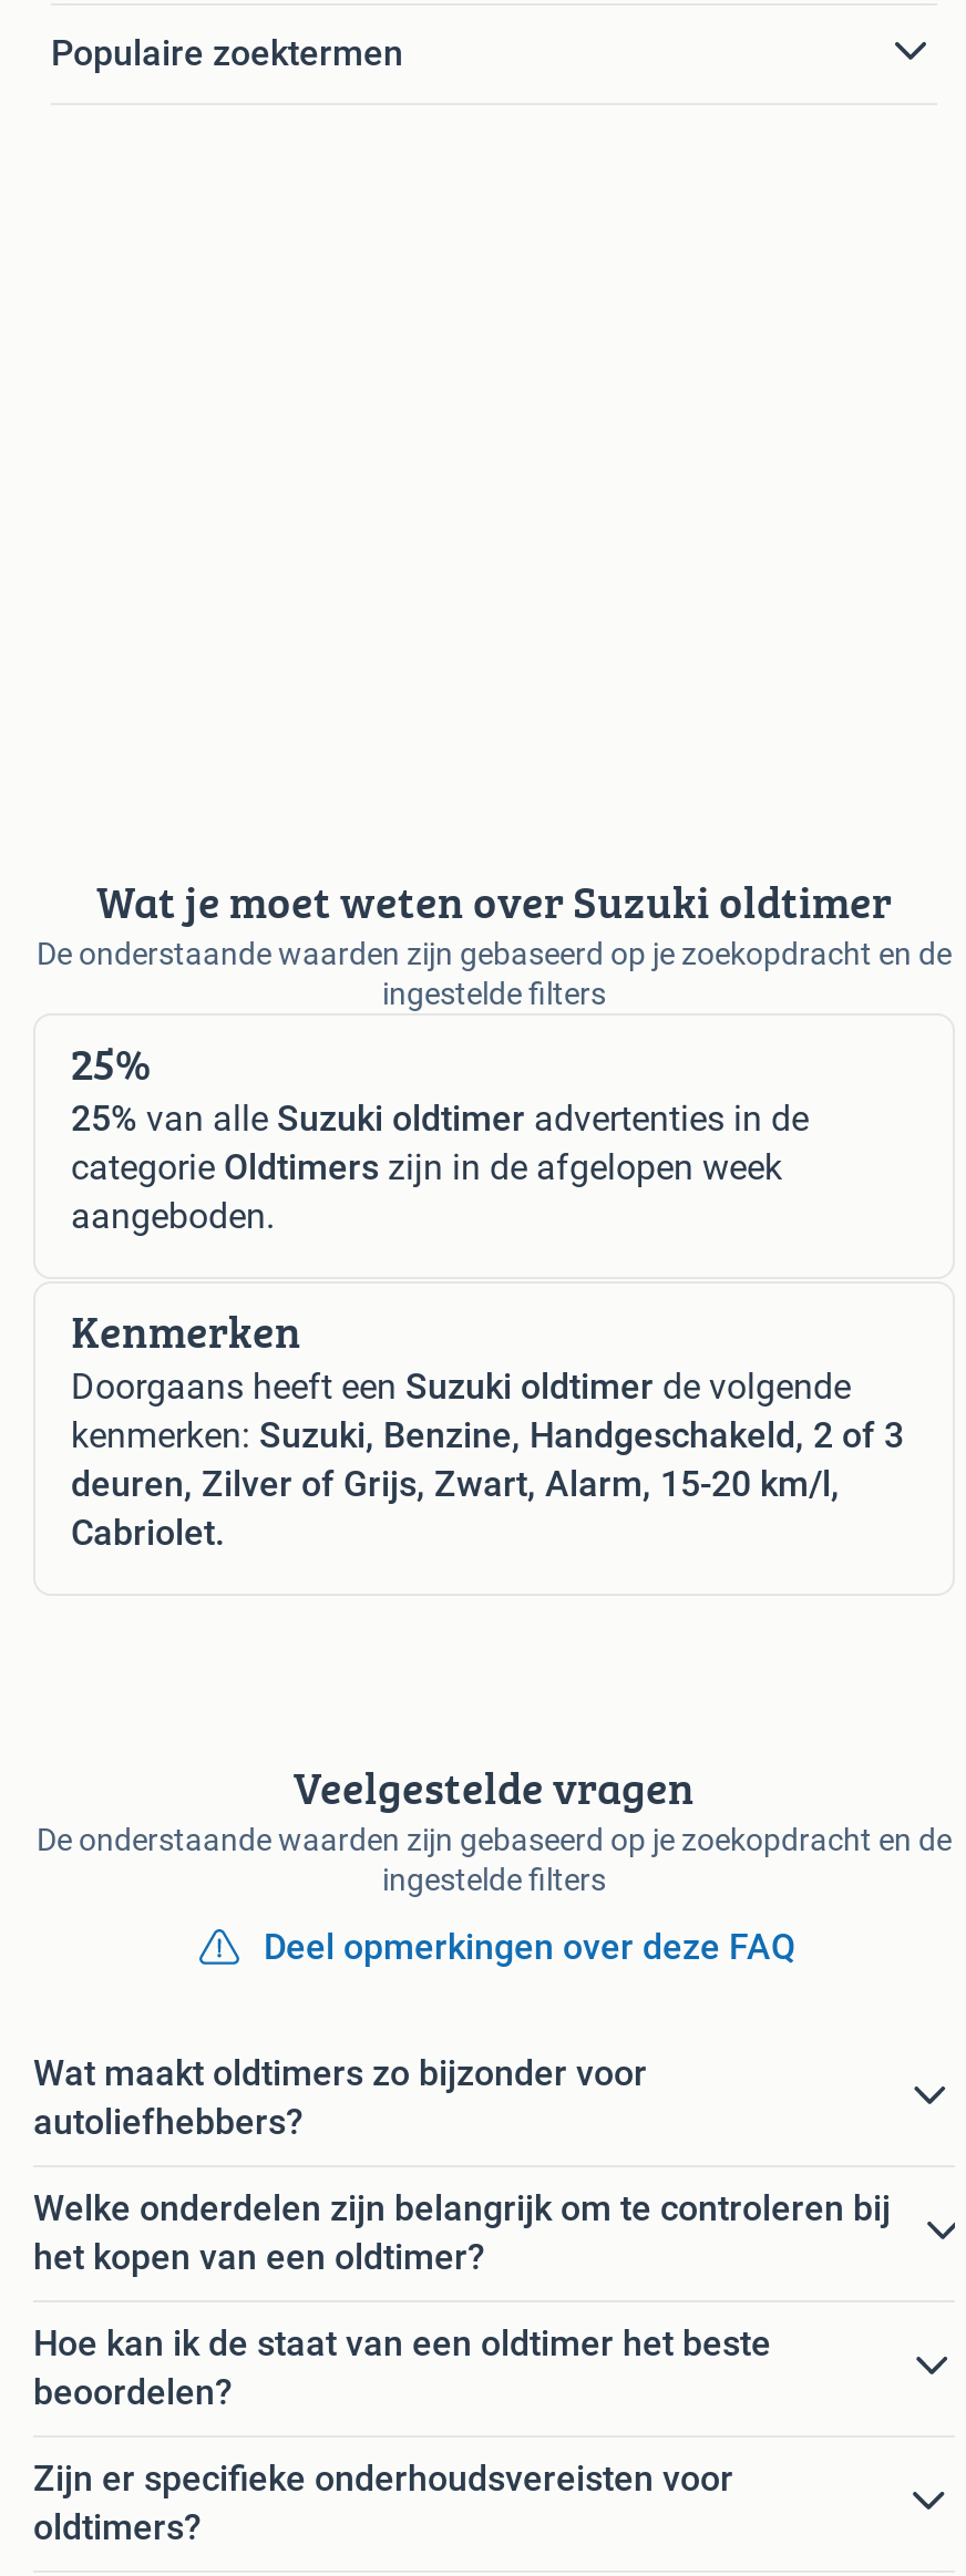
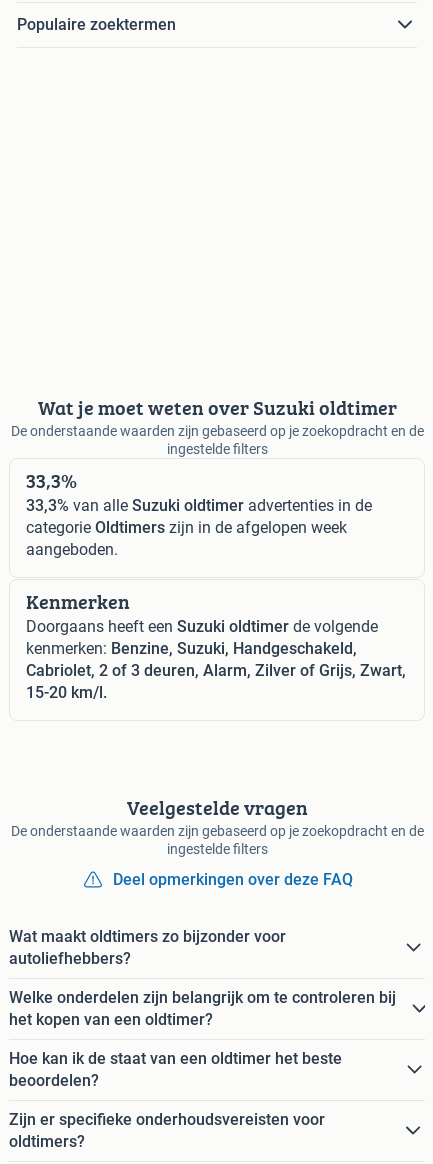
- 25%
+ 33,3%

- 25% van alle Suzuki oldtimer advertenties in de
+ 33,3% van alle Suzuki oldtimer advertenties in de

- kenmerken: Suzuki, Benzine, Handgeschakeld, 2 of 3
- deuren, Zilver of Grijs, Zwart, Alarm, 15-20 km/l,
- Cabriolet.
+ kenmerken: Benzine, Suzuki, Handgeschakeld,
+ Cabriolet, 2 of 3 deuren, Alarm, Zilver of Grijs, Zwart,
+ 15-20 km/l.
